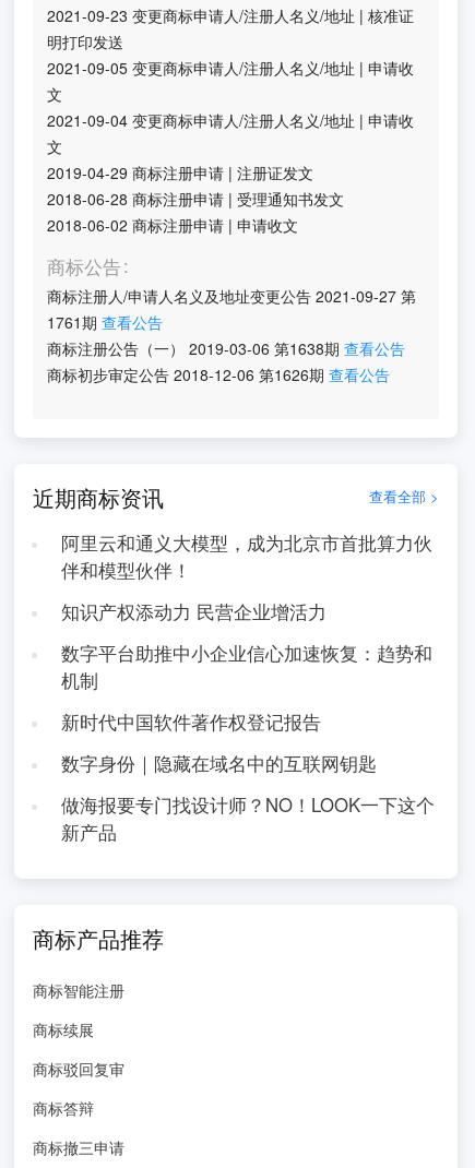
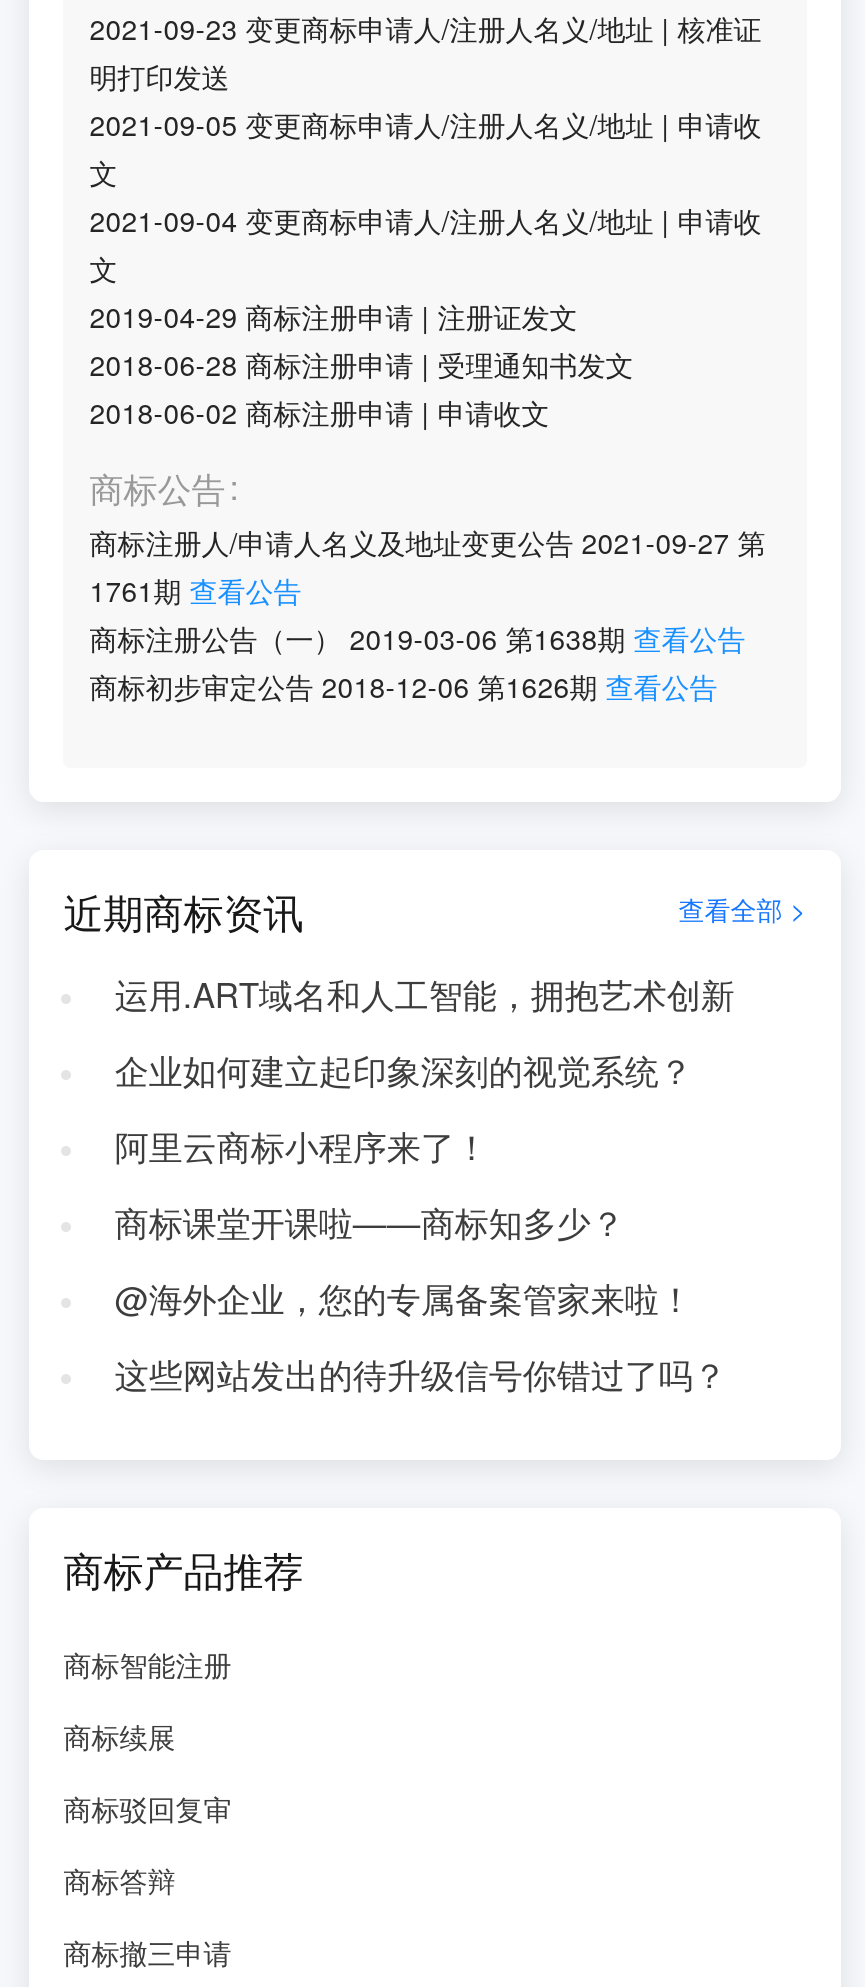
- 阿里云和通义大模型，成为北京市首批算力伙
- 伴和模型伙伴！
+ 运用.ART域名和人工智能，拥抱艺术创新

- 知识产权添动力 民营企业增活力
+ 企业如何建立起印象深刻的视觉系统？

- 数字平台助推中小企业信心加速恢复：趋势和
- 机制
+ 阿里云商标小程序来了！

- 新时代中国软件著作权登记报告
+ 商标课堂开课啦——商标知多少？

- 数字身份｜隐藏在域名中的互联网钥匙
+ @海外企业，您的专属备案管家来啦！

- 做海报要专门找设计师？NO！LOOK一下这个
- 新产品
+ 这些网站发出的待升级信号你错过了吗？
